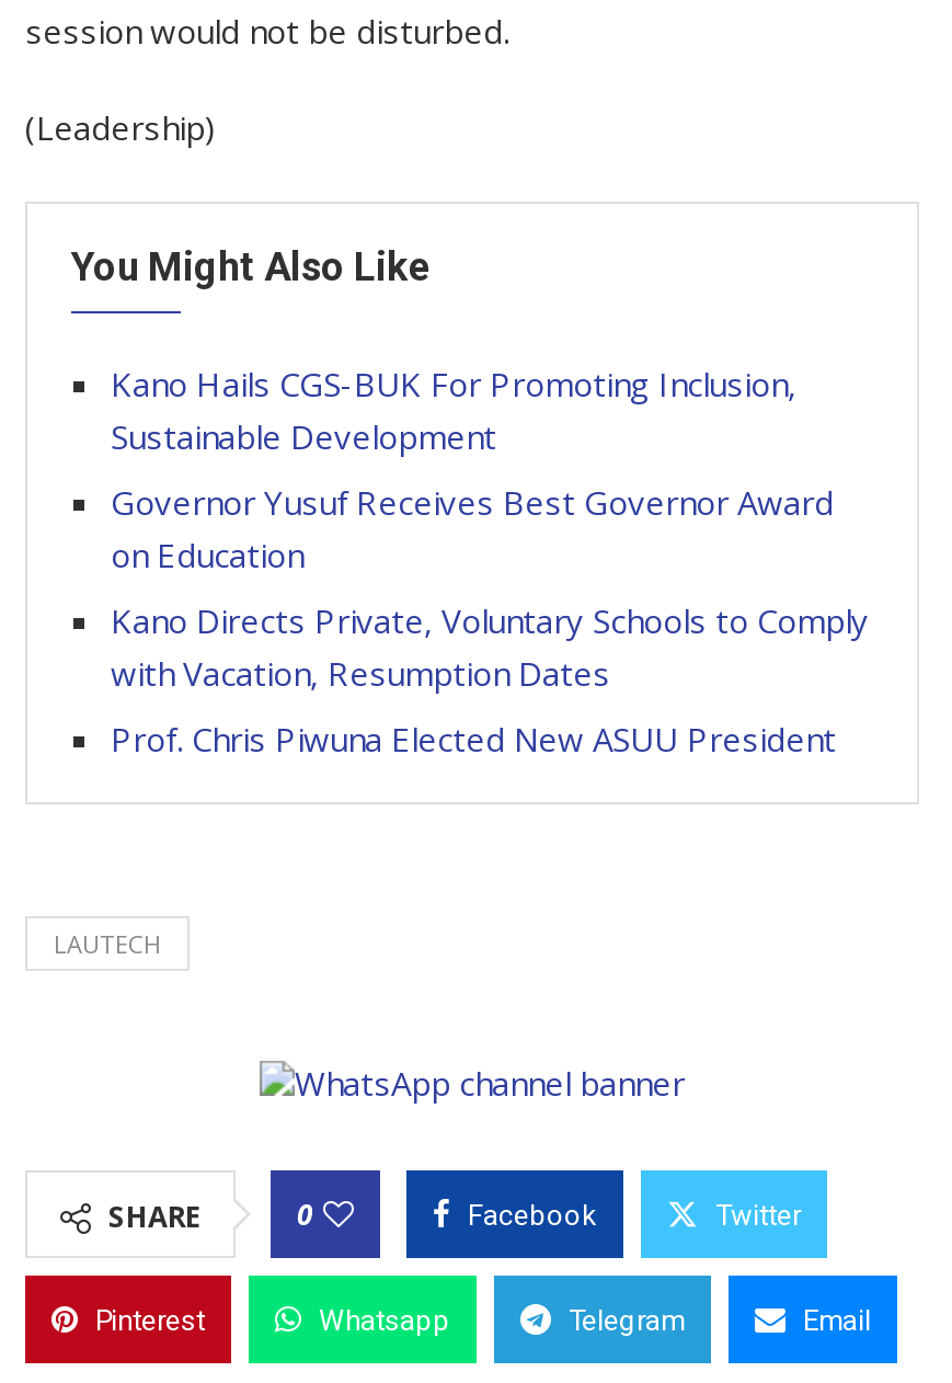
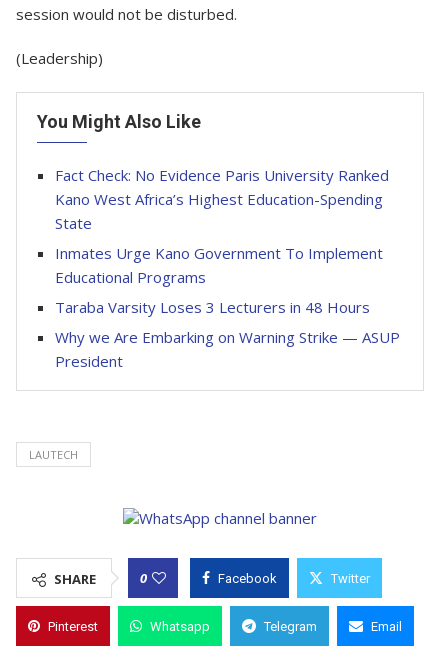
- Kano Hails CGS-BUK For Promoting Inclusion,
- Sustainable Development
+ Fact Check: No Evidence Paris University Ranked
+ Kano West Africa’s Highest Education-Spending
+ State

- Governor Yusuf Receives Best Governor Award
- on Education
+ Inmates Urge Kano Government To Implement
+ Educational Programs

- Kano Directs Private, Voluntary Schools to Comply
- with Vacation, Resumption Dates
+ Taraba Varsity Loses 3 Lecturers in 48 Hours

- Prof. Chris Piwuna Elected New ASUU President
+ Why we Are Embarking on Warning Strike — ASUP
+ President
